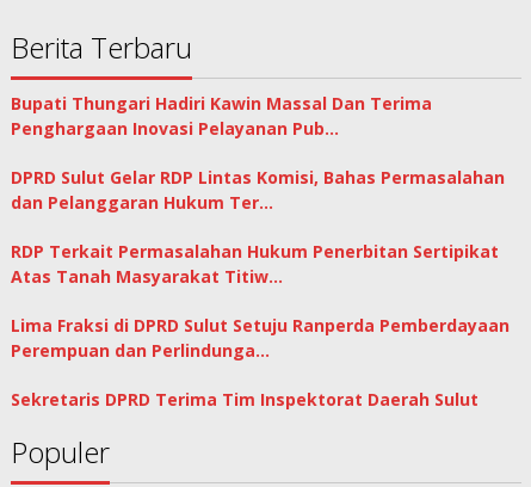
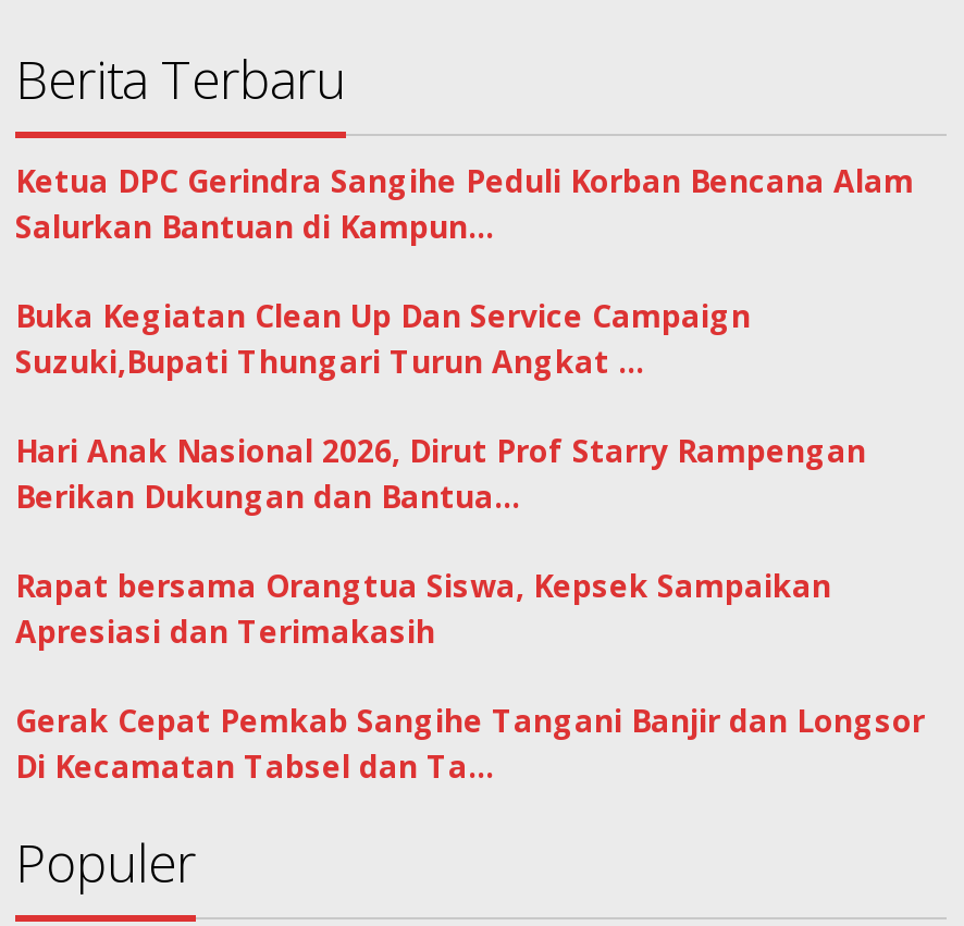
- Bupati Thungari Hadiri Kawin Massal Dan Terima
- Penghargaan Inovasi Pelayanan Pub…
+ Ketua DPC Gerindra Sangihe Peduli Korban Bencana Alam
+ Salurkan Bantuan di Kampun…

- DPRD Sulut Gelar RDP Lintas Komisi, Bahas Permasalahan
- dan Pelanggaran Hukum Ter…
+ Buka Kegiatan Clean Up Dan Service Campaign
+ Suzuki,Bupati Thungari Turun Angkat …

- RDP Terkait Permasalahan Hukum Penerbitan Sertipikat
- Atas Tanah Masyarakat Titiw…
+ Hari Anak Nasional 2026, Dirut Prof Starry Rampengan
+ Berikan Dukungan dan Bantua…

- Lima Fraksi di DPRD Sulut Setuju Ranperda Pemberdayaan
- Perempuan dan Perlindunga…
+ Rapat bersama Orangtua Siswa, Kepsek Sampaikan
+ Apresiasi dan Terimakasih

- Sekretaris DPRD Terima Tim Inspektorat Daerah Sulut
+ Gerak Cepat Pemkab Sangihe Tangani Banjir dan Longsor
+ Di Kecamatan Tabsel dan Ta…
